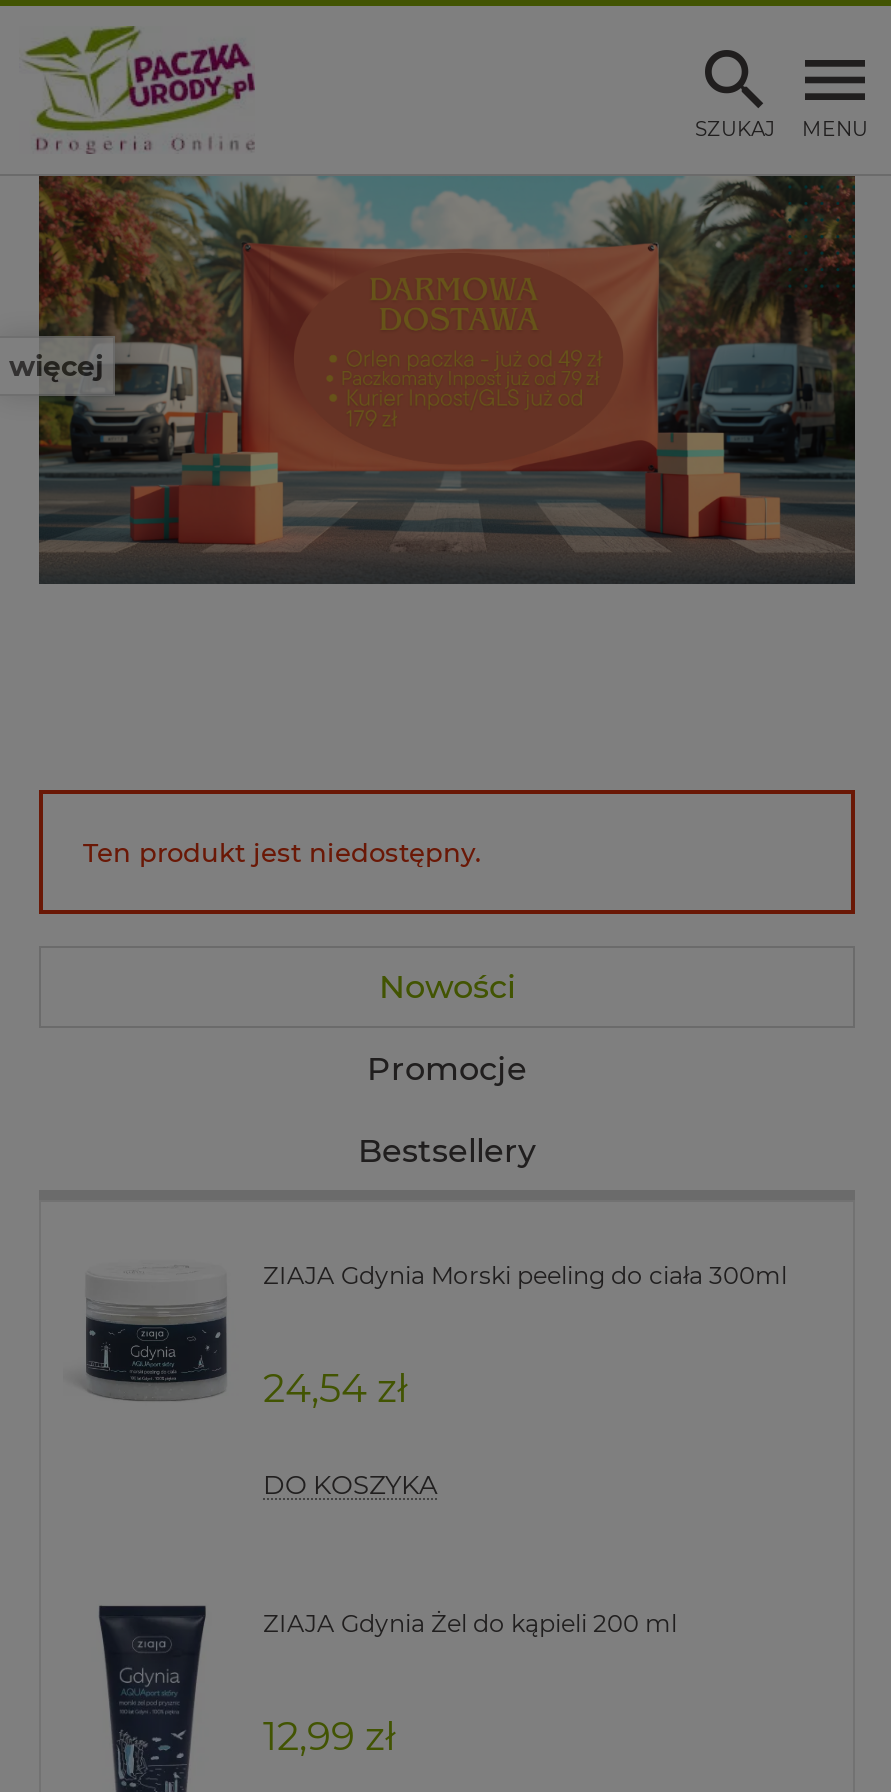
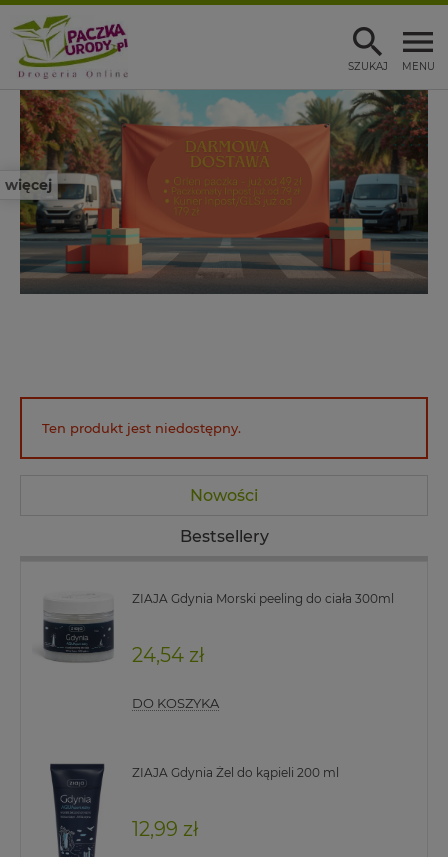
- Promocje
